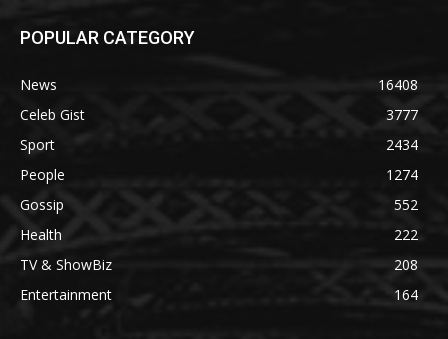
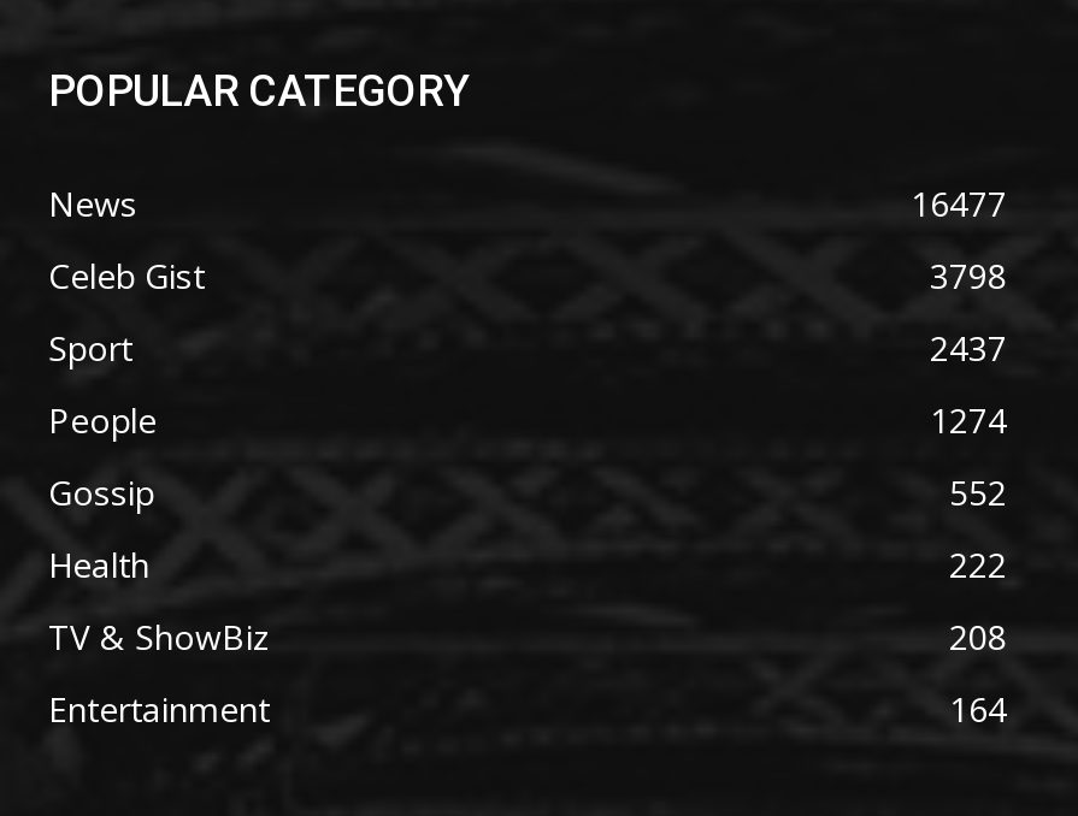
- 16408
+ 16477

- 3777
+ 3798

- 2434
+ 2437
